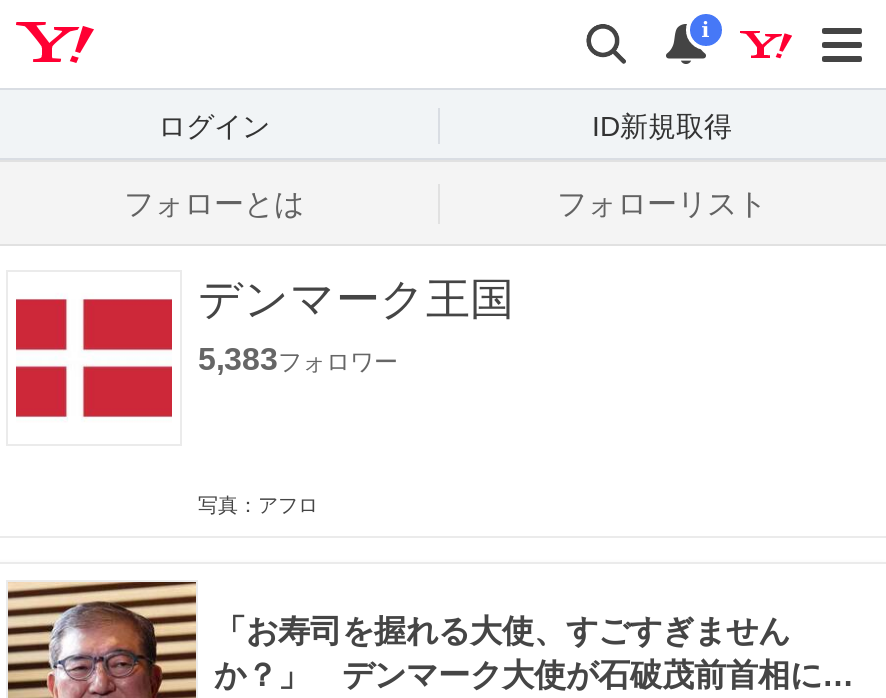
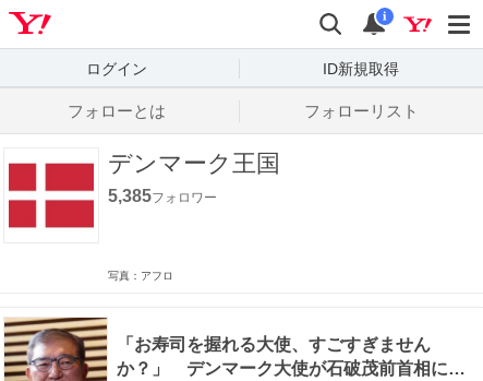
- 5,383フォロワー
+ 5,385フォロワー
